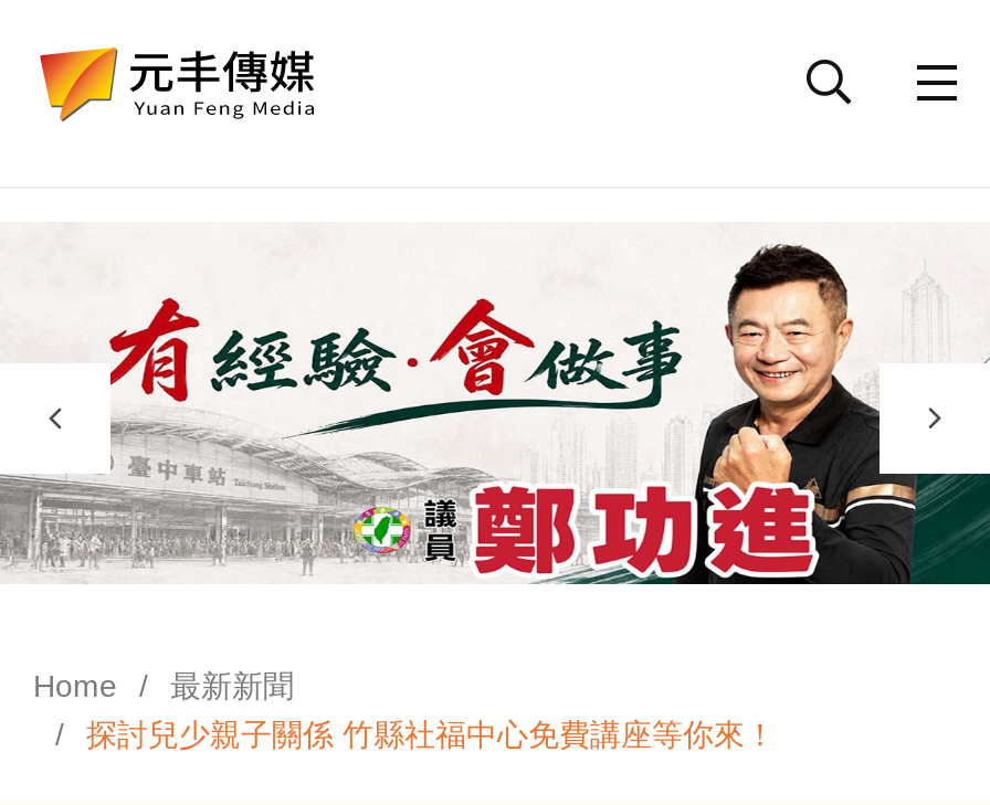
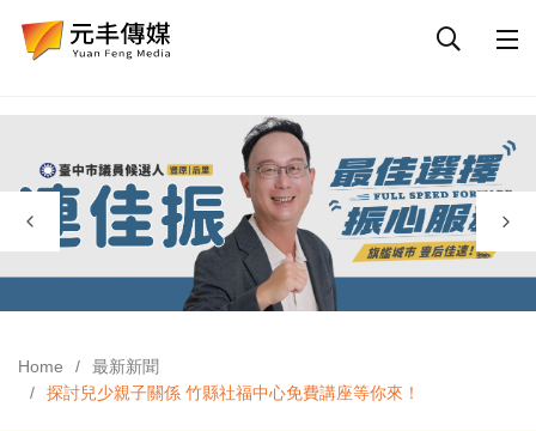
- [image]
+ [image]
